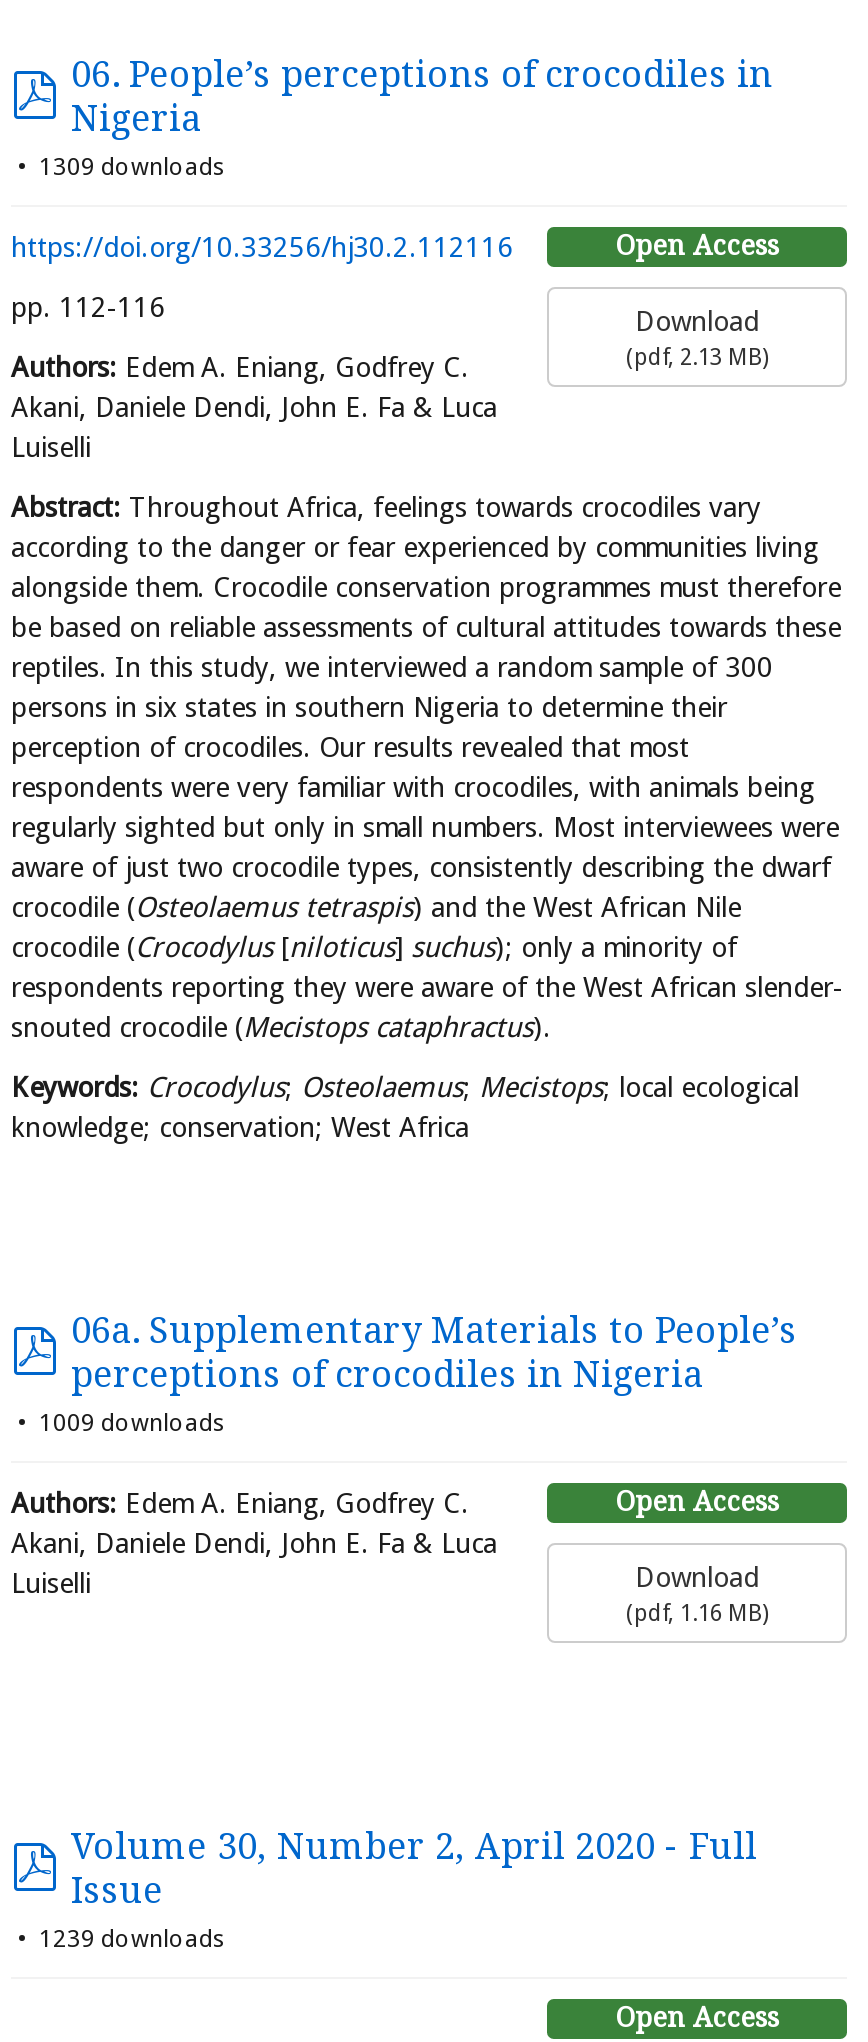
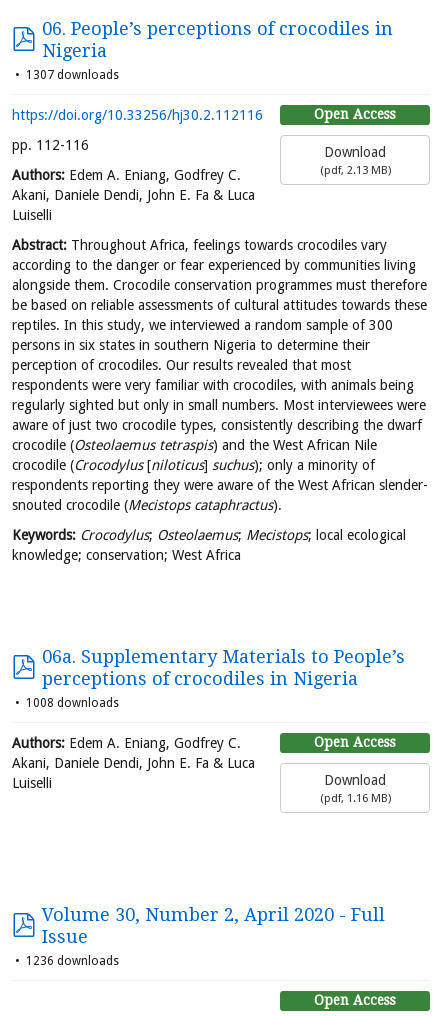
- 1309 downloads
+ 1307 downloads

- 1009 downloads
+ 1008 downloads

- 1239 downloads
+ 1236 downloads
